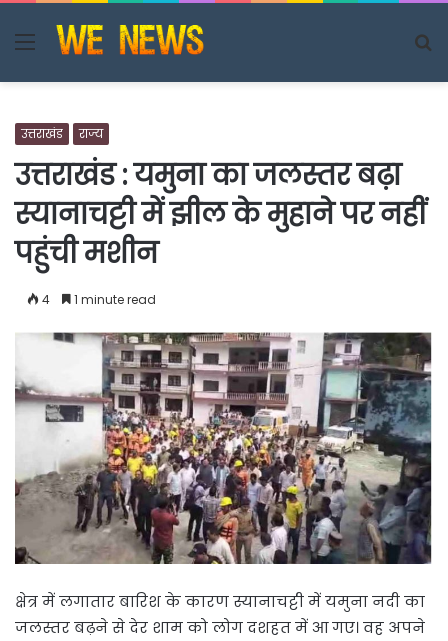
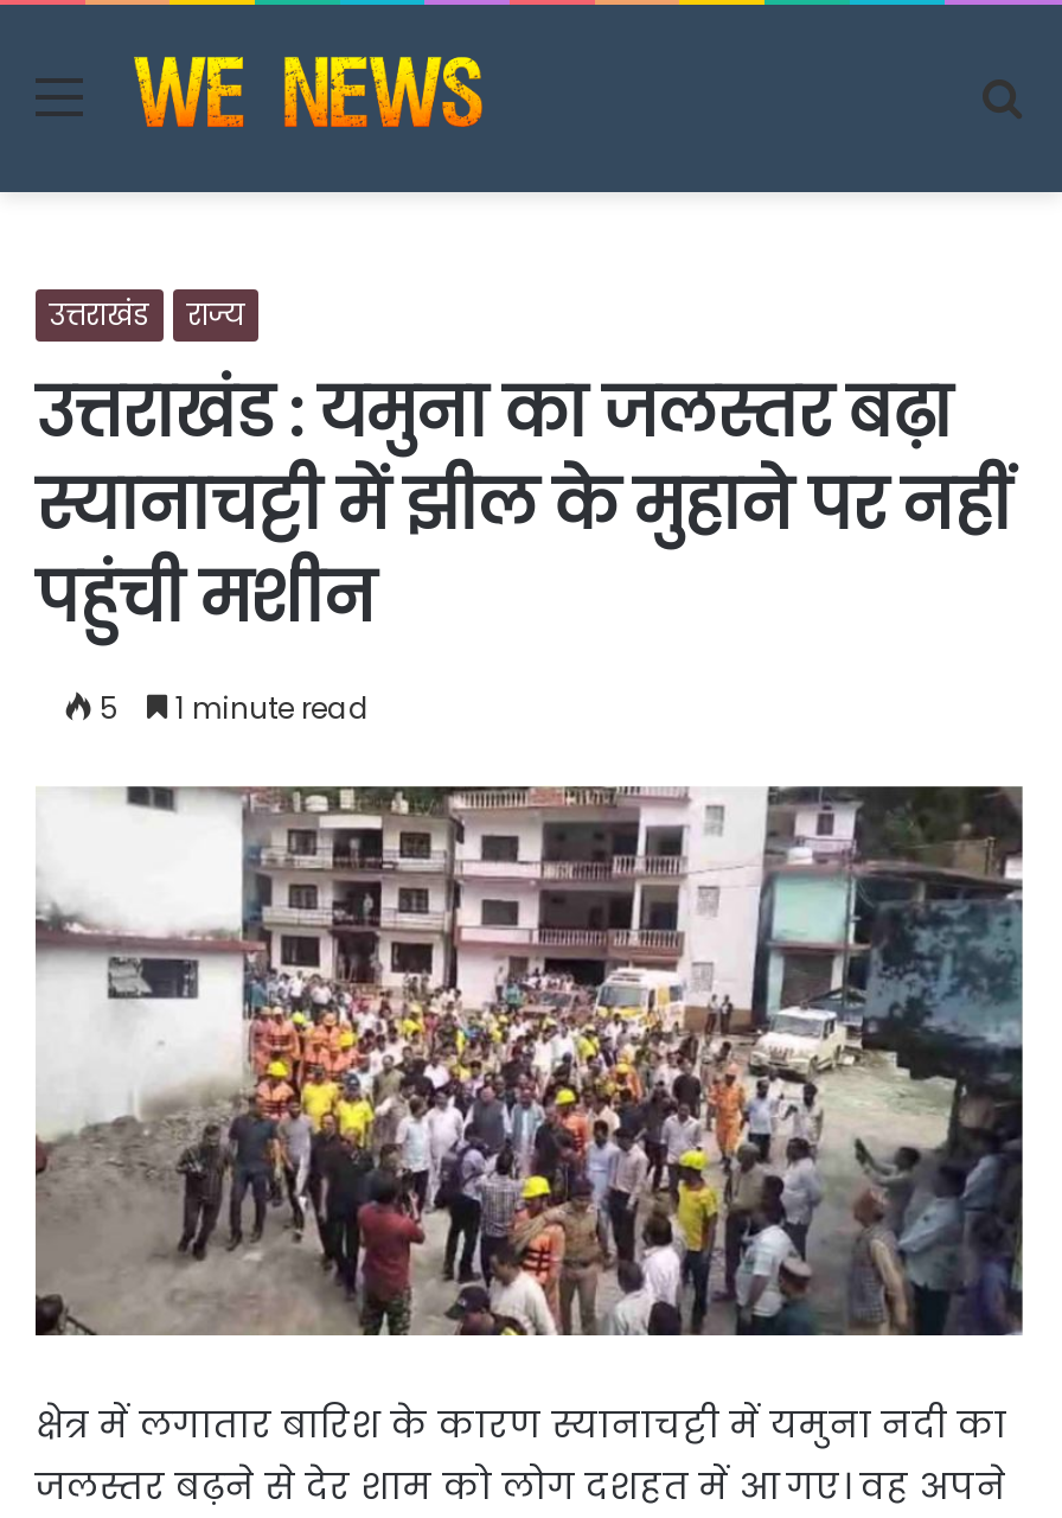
- 4 1 minute read
+ 5 1 minute read
